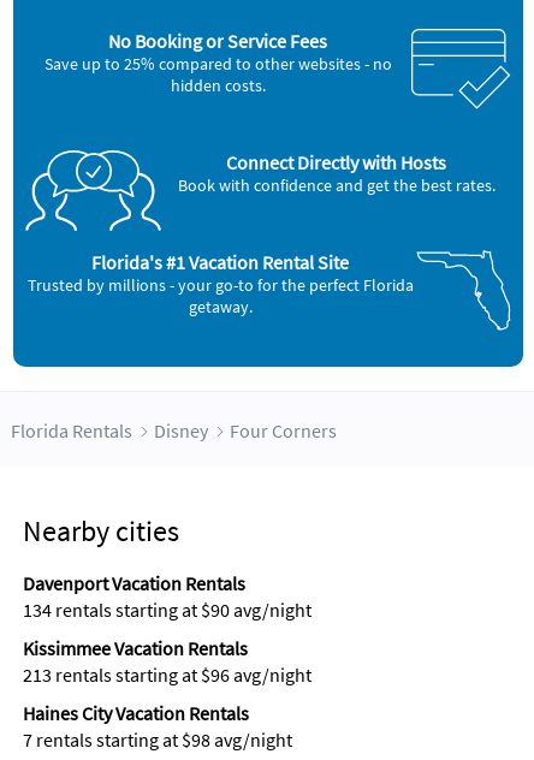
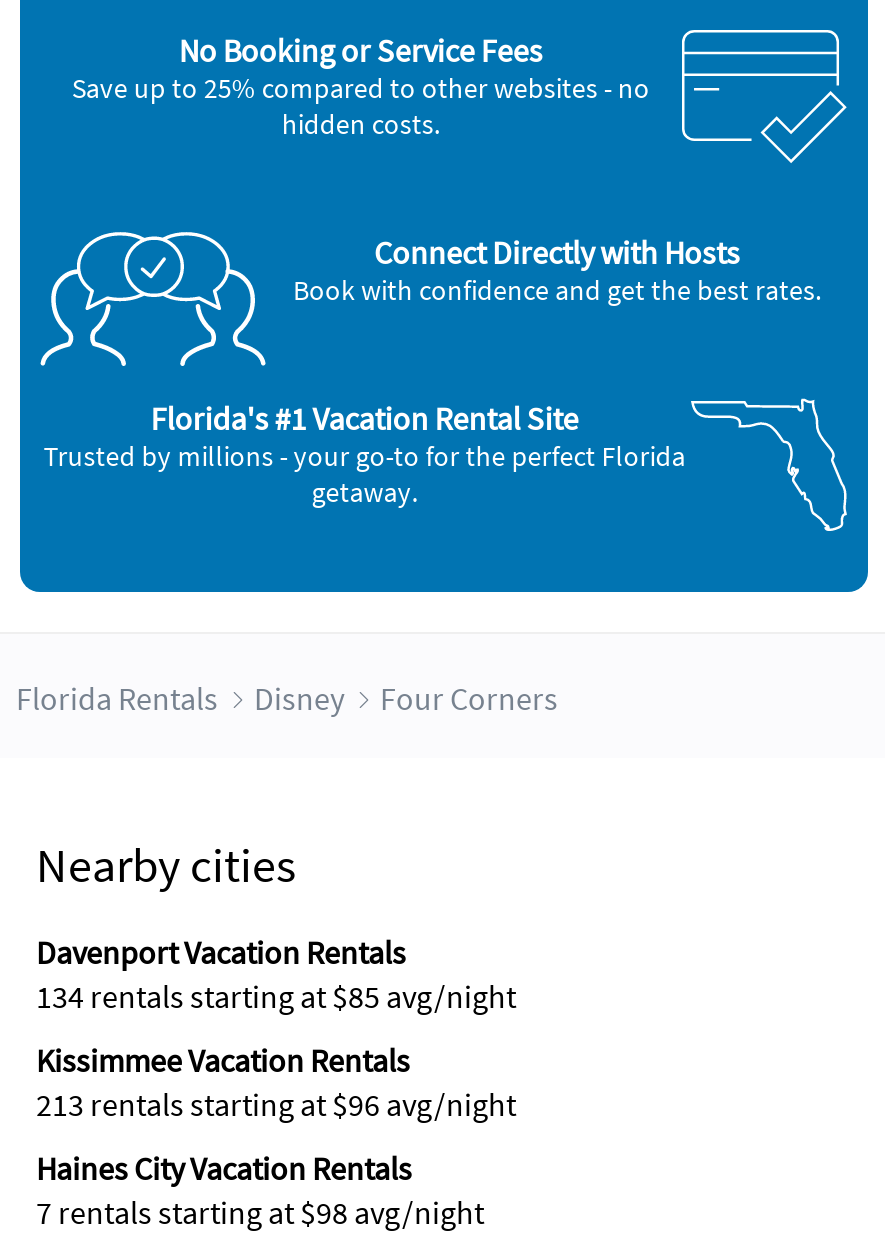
- 134 rentals starting at $90 avg/night
+ 134 rentals starting at $85 avg/night
